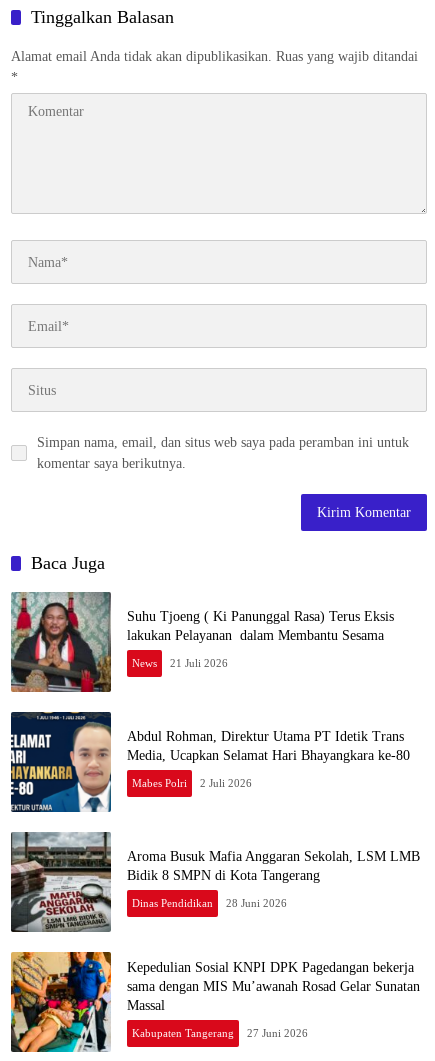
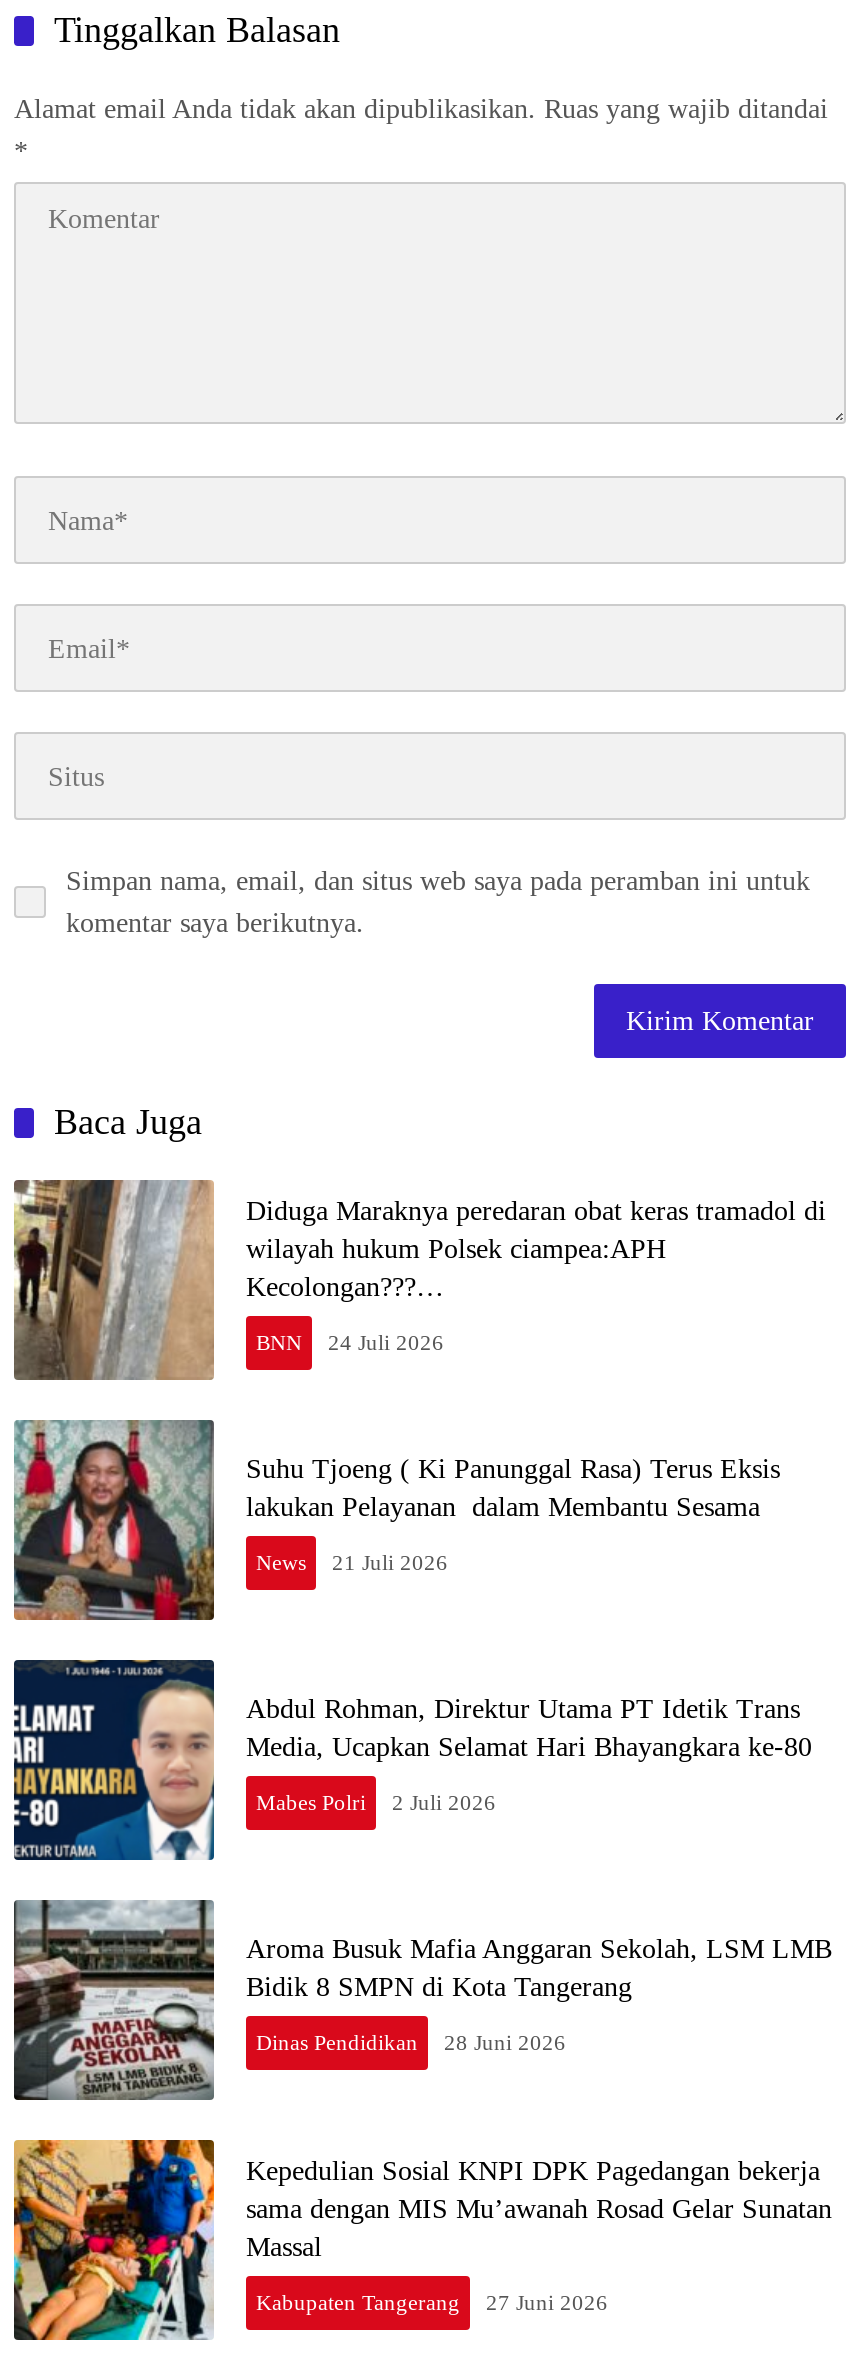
+ [image]
+ Diduga Maraknya peredaran obat keras tramadol di
+ wilayah hukum Polsek ciampea:APH
+ Kecolongan???…
+ BNN
+ 24 Juli 2026
